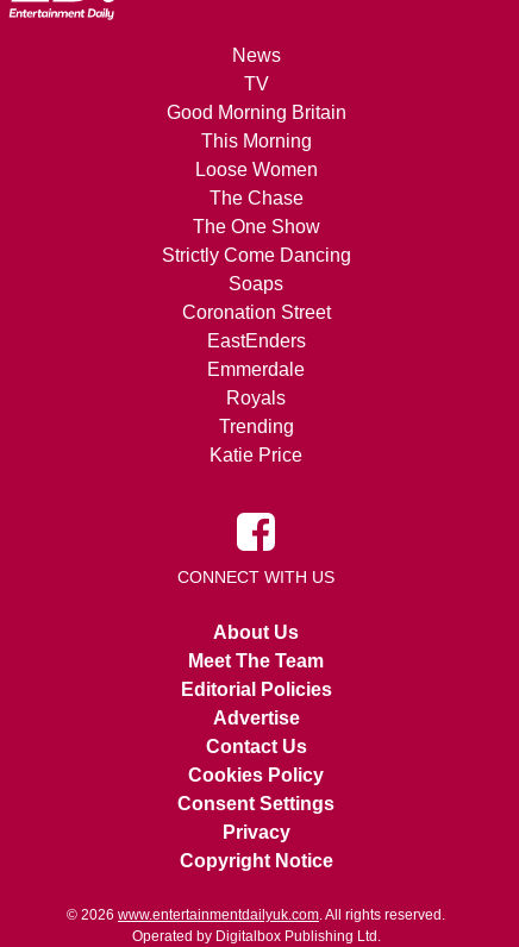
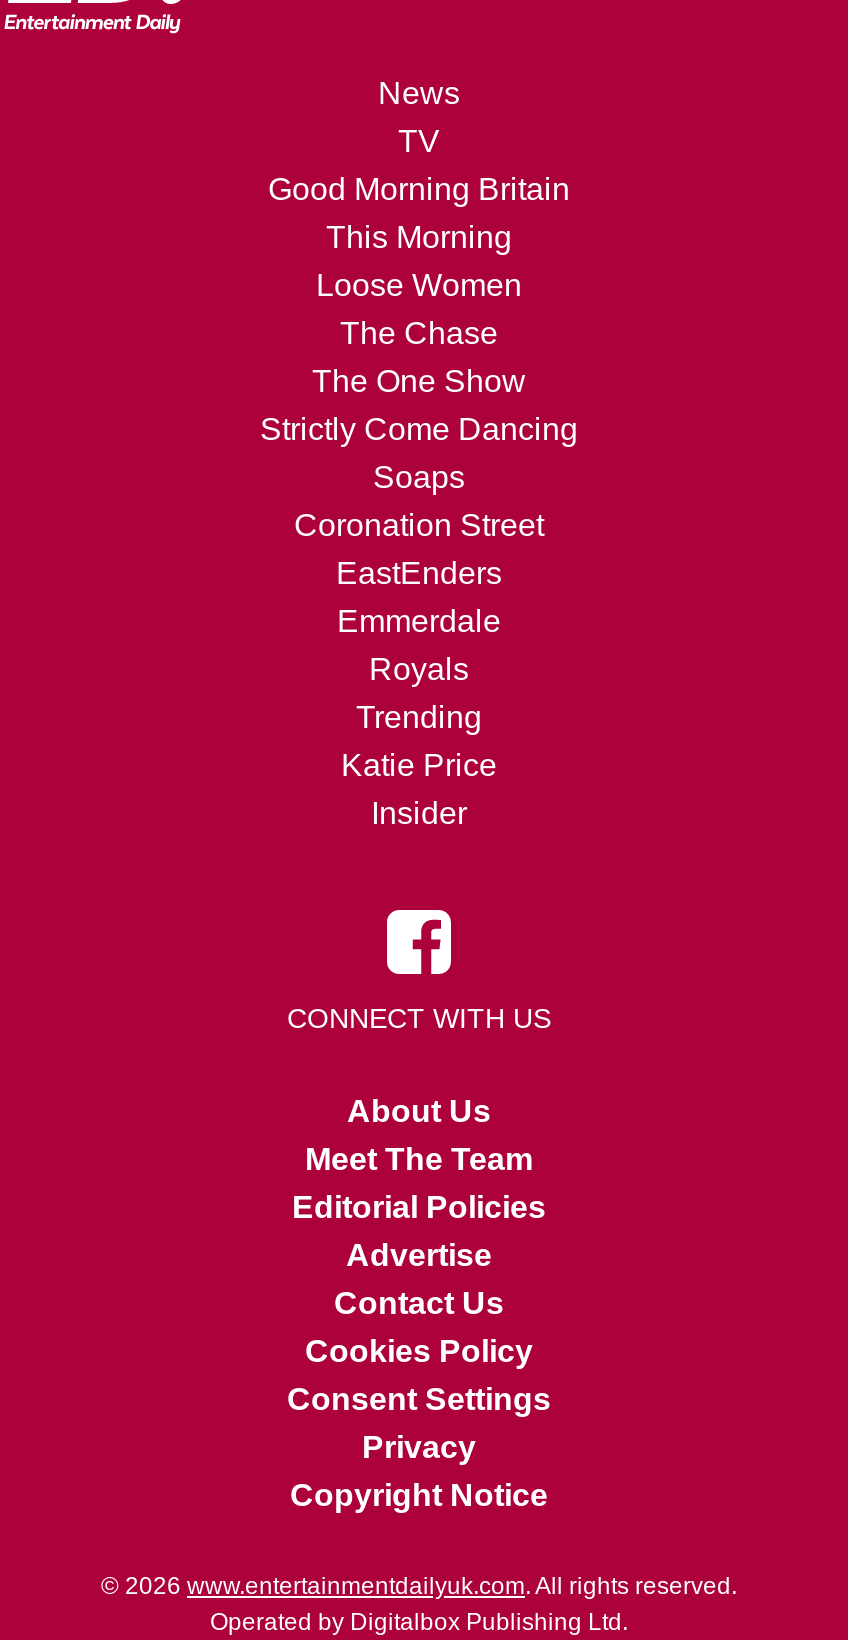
+ Insider
